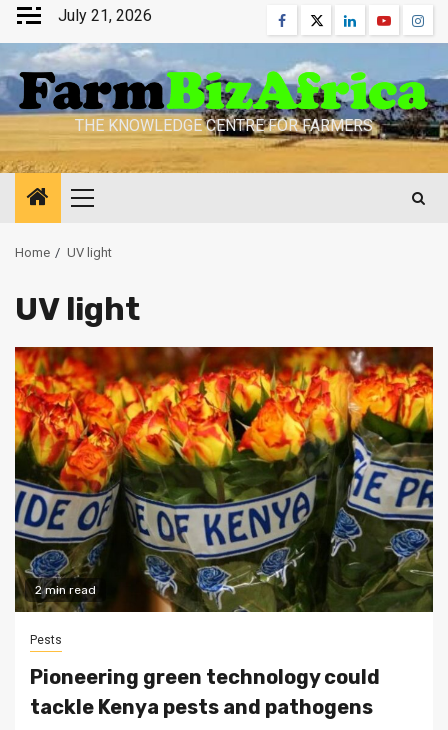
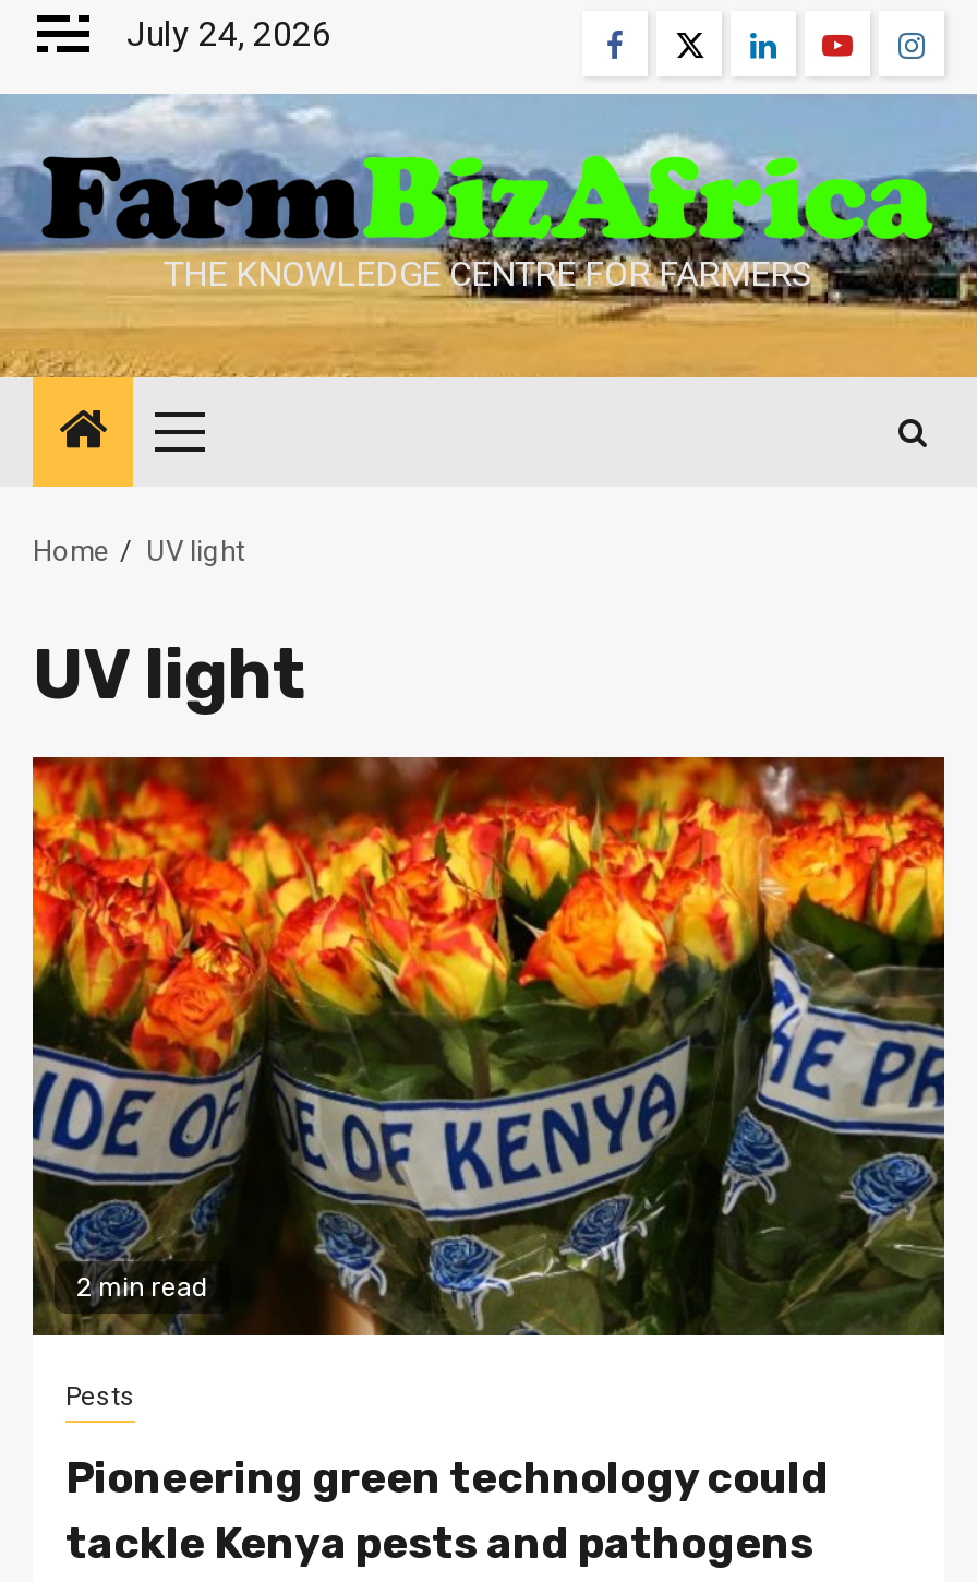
- July 21, 2026
+ July 24, 2026
